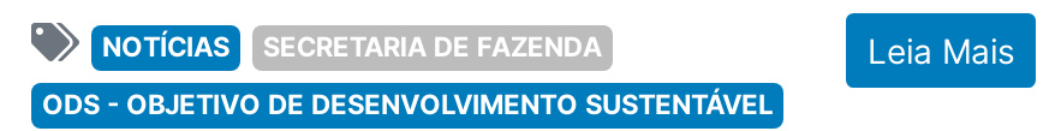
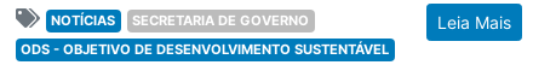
- SECRETARIA DE FAZENDA
+ SECRETARIA DE GOVERNO
